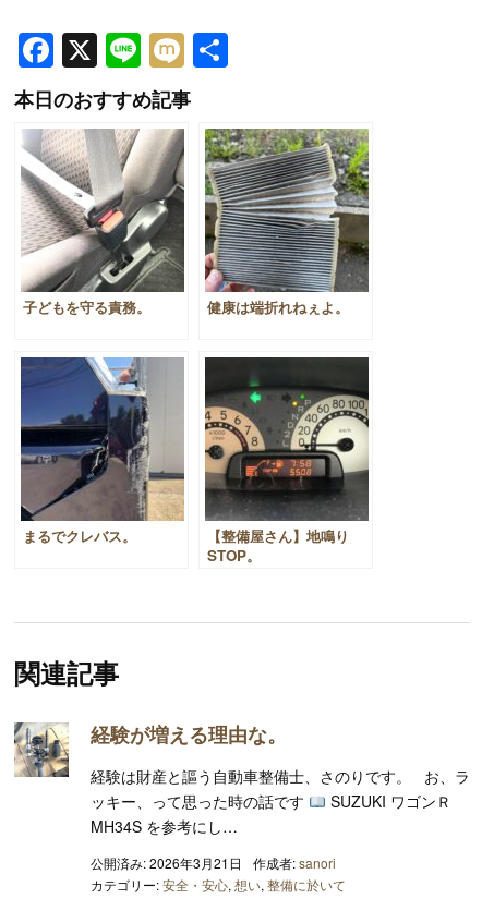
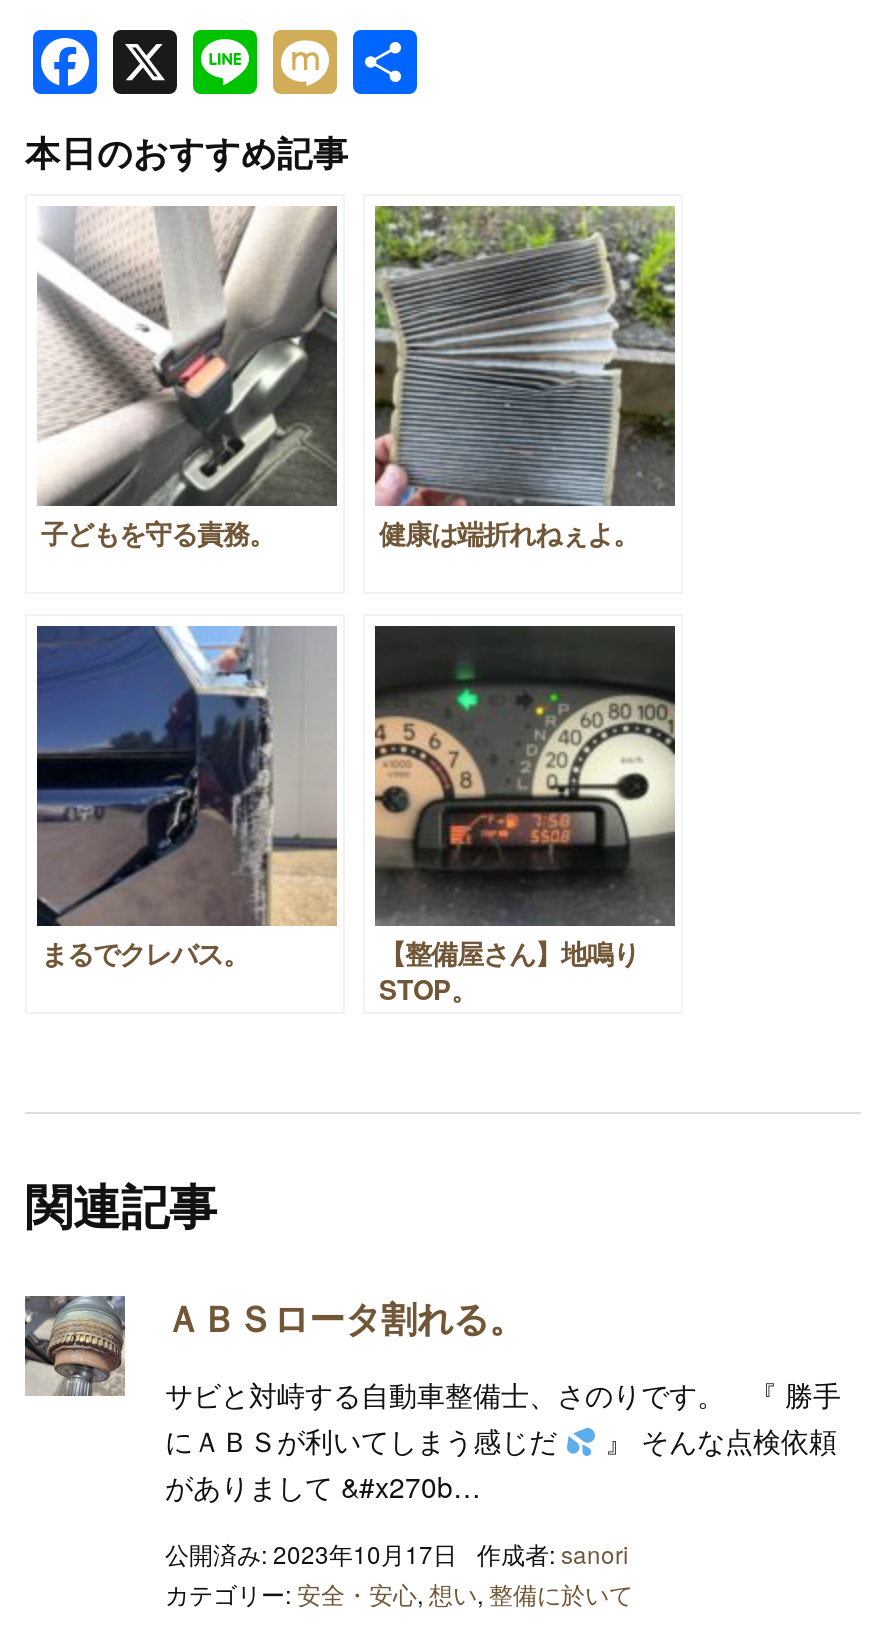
- [image]
- 経験が増える理由な。
+ [image]
+ ＡＢＳロータ割れる。

- 経験は財産と謳う自動車整備士、さのりです。 お、ラ
- ッキー、って思った時の話です
- SUZUKI ワゴンＲ
- MH34S を参考にし…
+ サビと対峙する自動車整備士、さのりです。 『 勝手
+ にＡＢＳが利いてしまう感じだ
+ 』 そんな点検依頼
+ がありまして &#x270b…

- 公開済み: 2026年3月21日 作成者: sanori
+ 公開済み: 2023年10月17日 作成者: sanori
